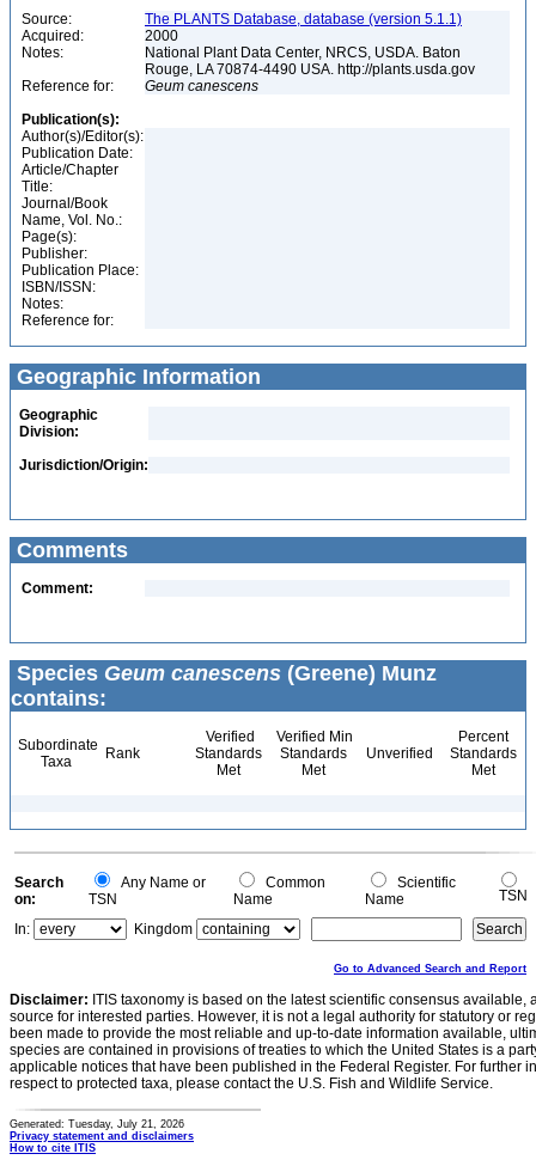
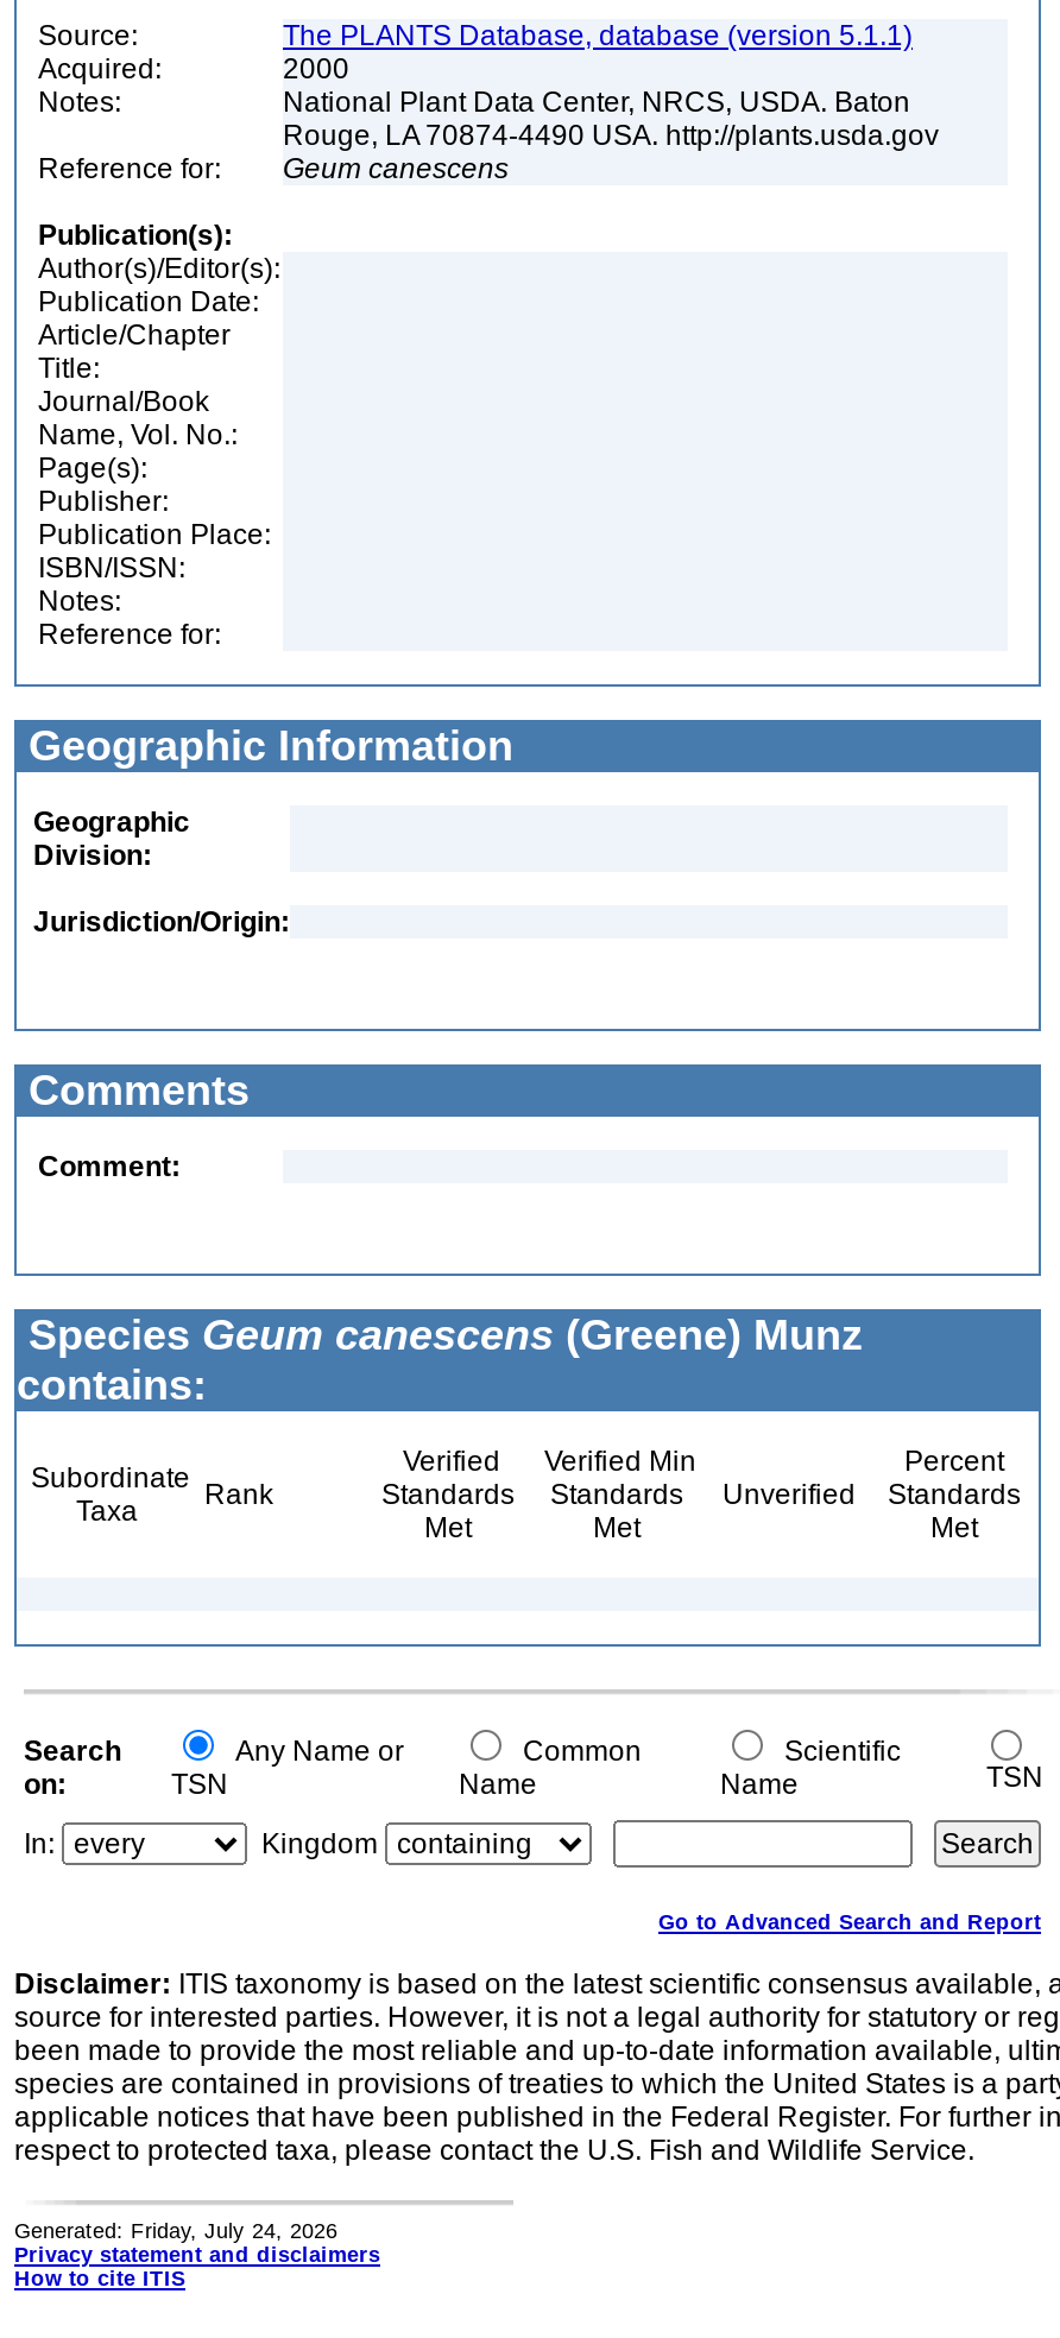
- Generated: Tuesday, July 21, 2026
+ Generated: Friday, July 24, 2026
